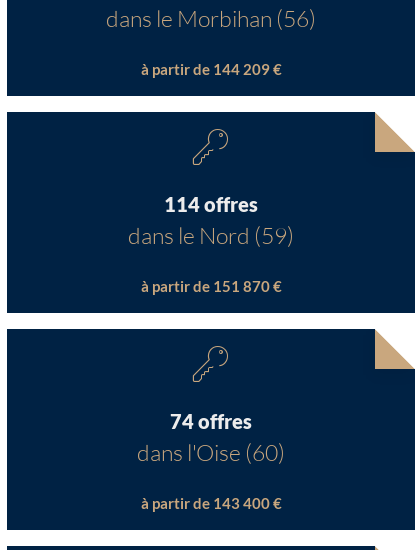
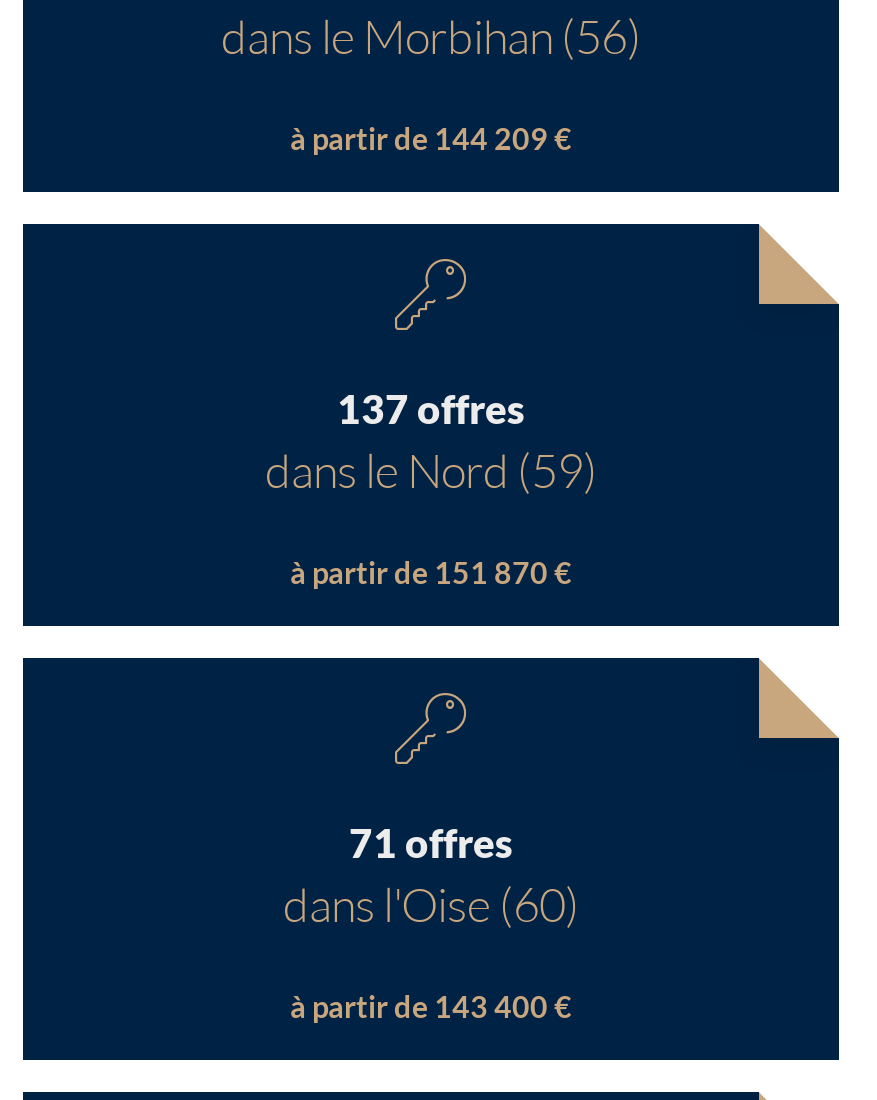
- 114 offres
+ 137 offres

- 74 offres
+ 71 offres
